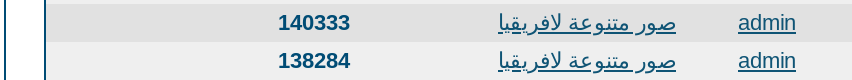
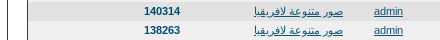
- 140333
+ 140314

- 138284
+ 138263
